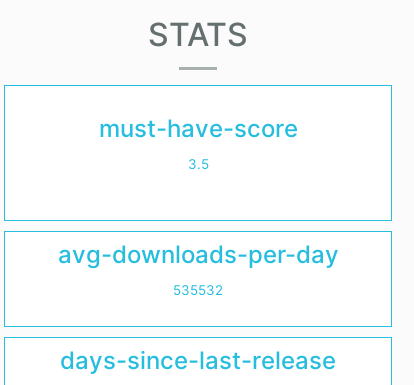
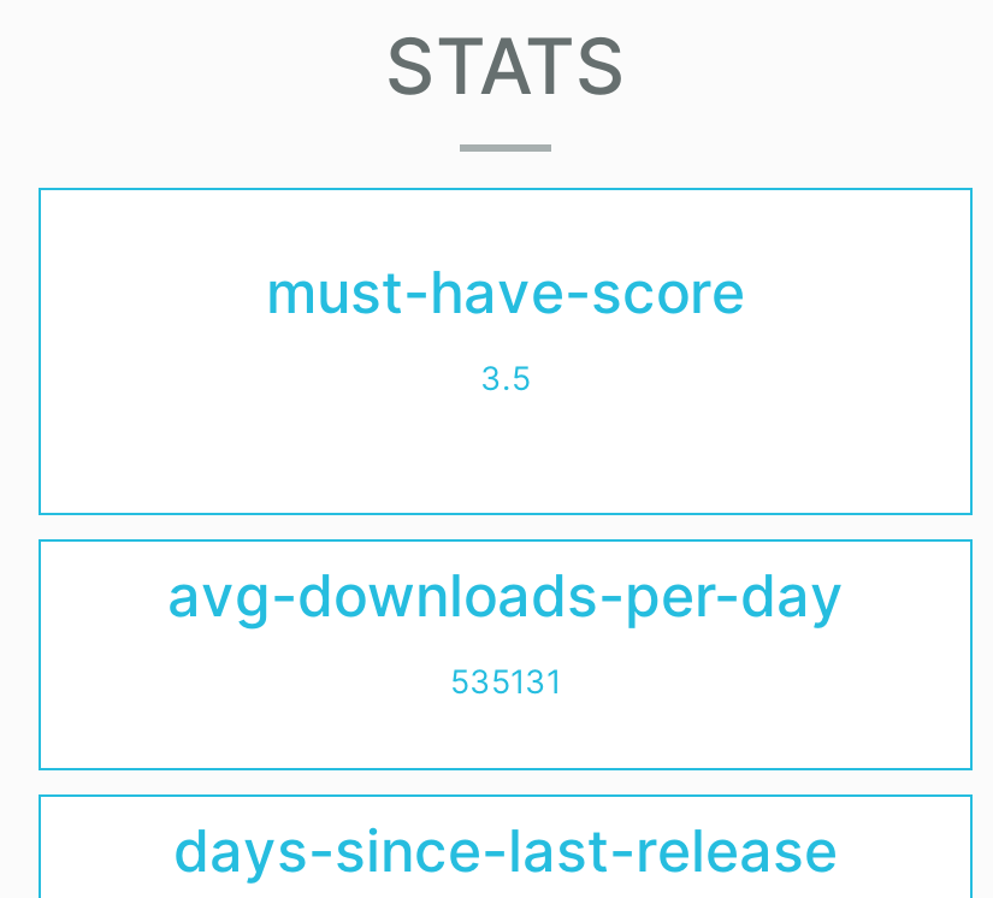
- 535532
+ 535131
